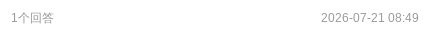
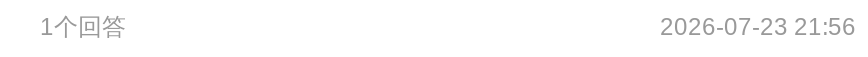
- 2026-07-21 08:49
+ 2026-07-23 21:56
